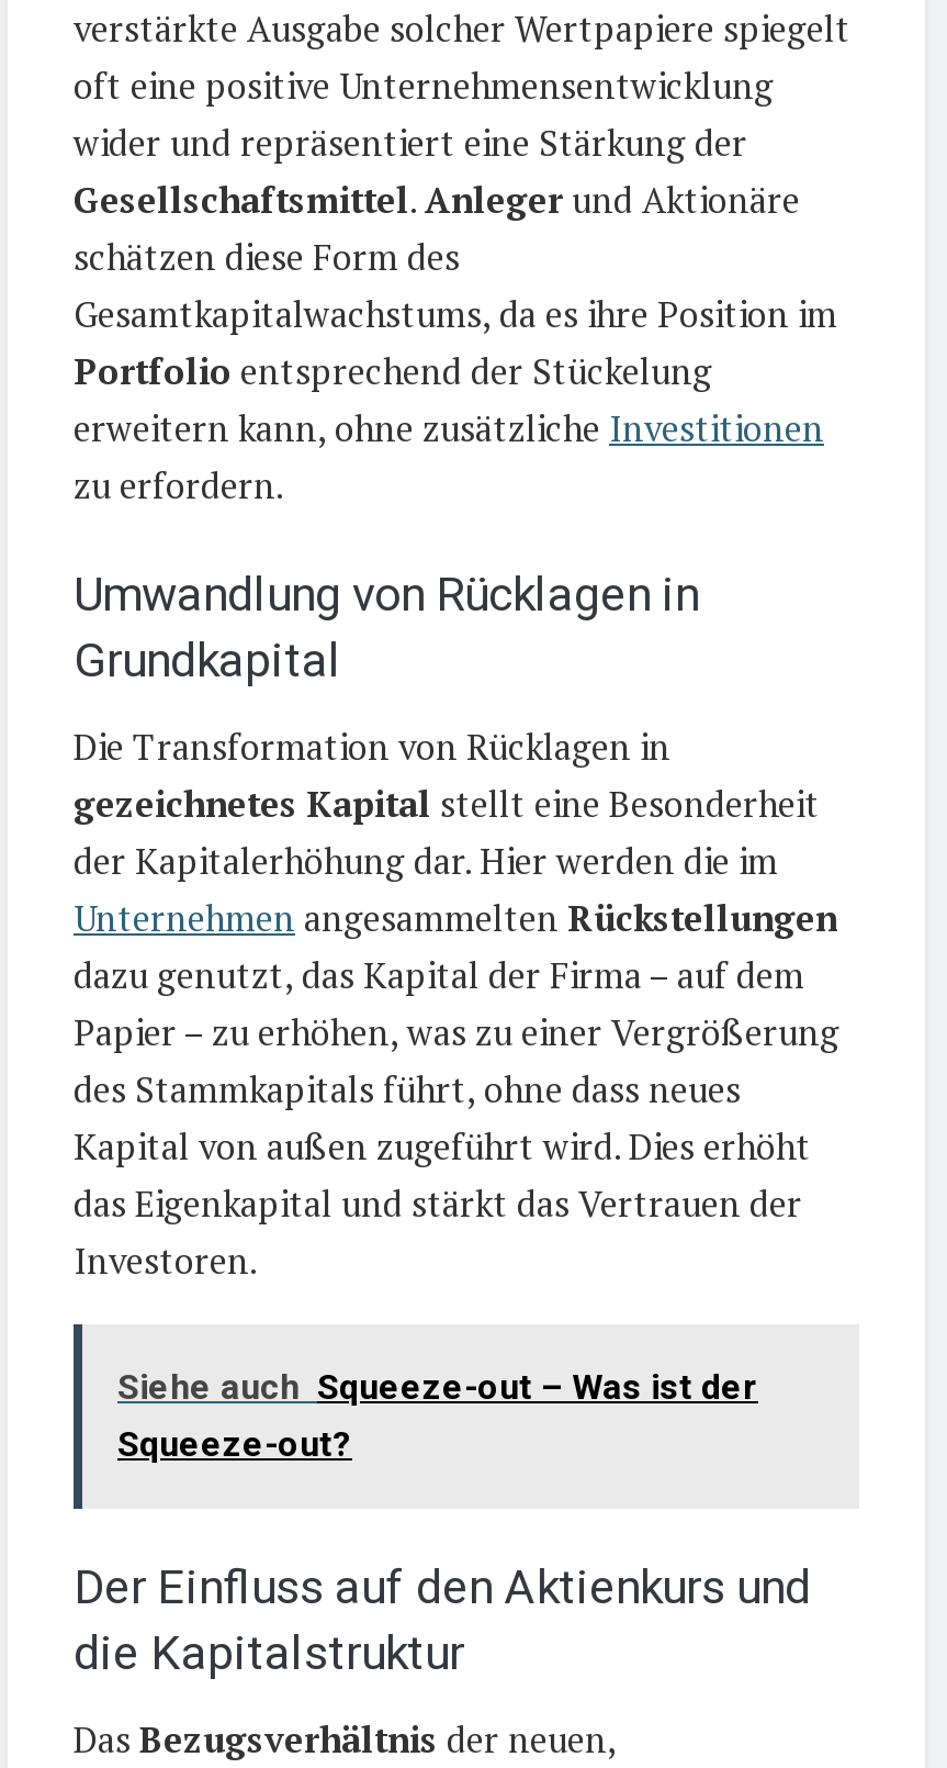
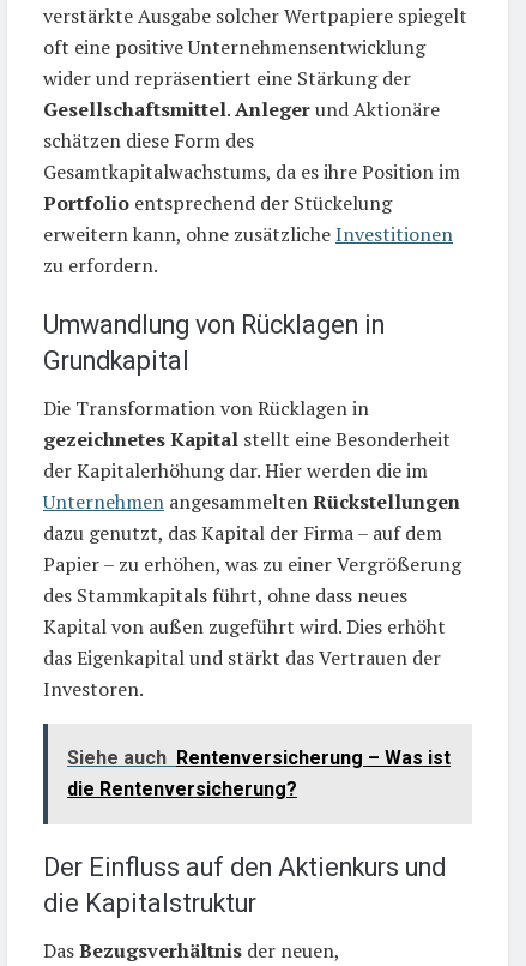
- Siehe auch Squeeze-out – Was ist der
- Squeeze-out?
+ Siehe auch Rentenversicherung – Was ist
+ die Rentenversicherung?
